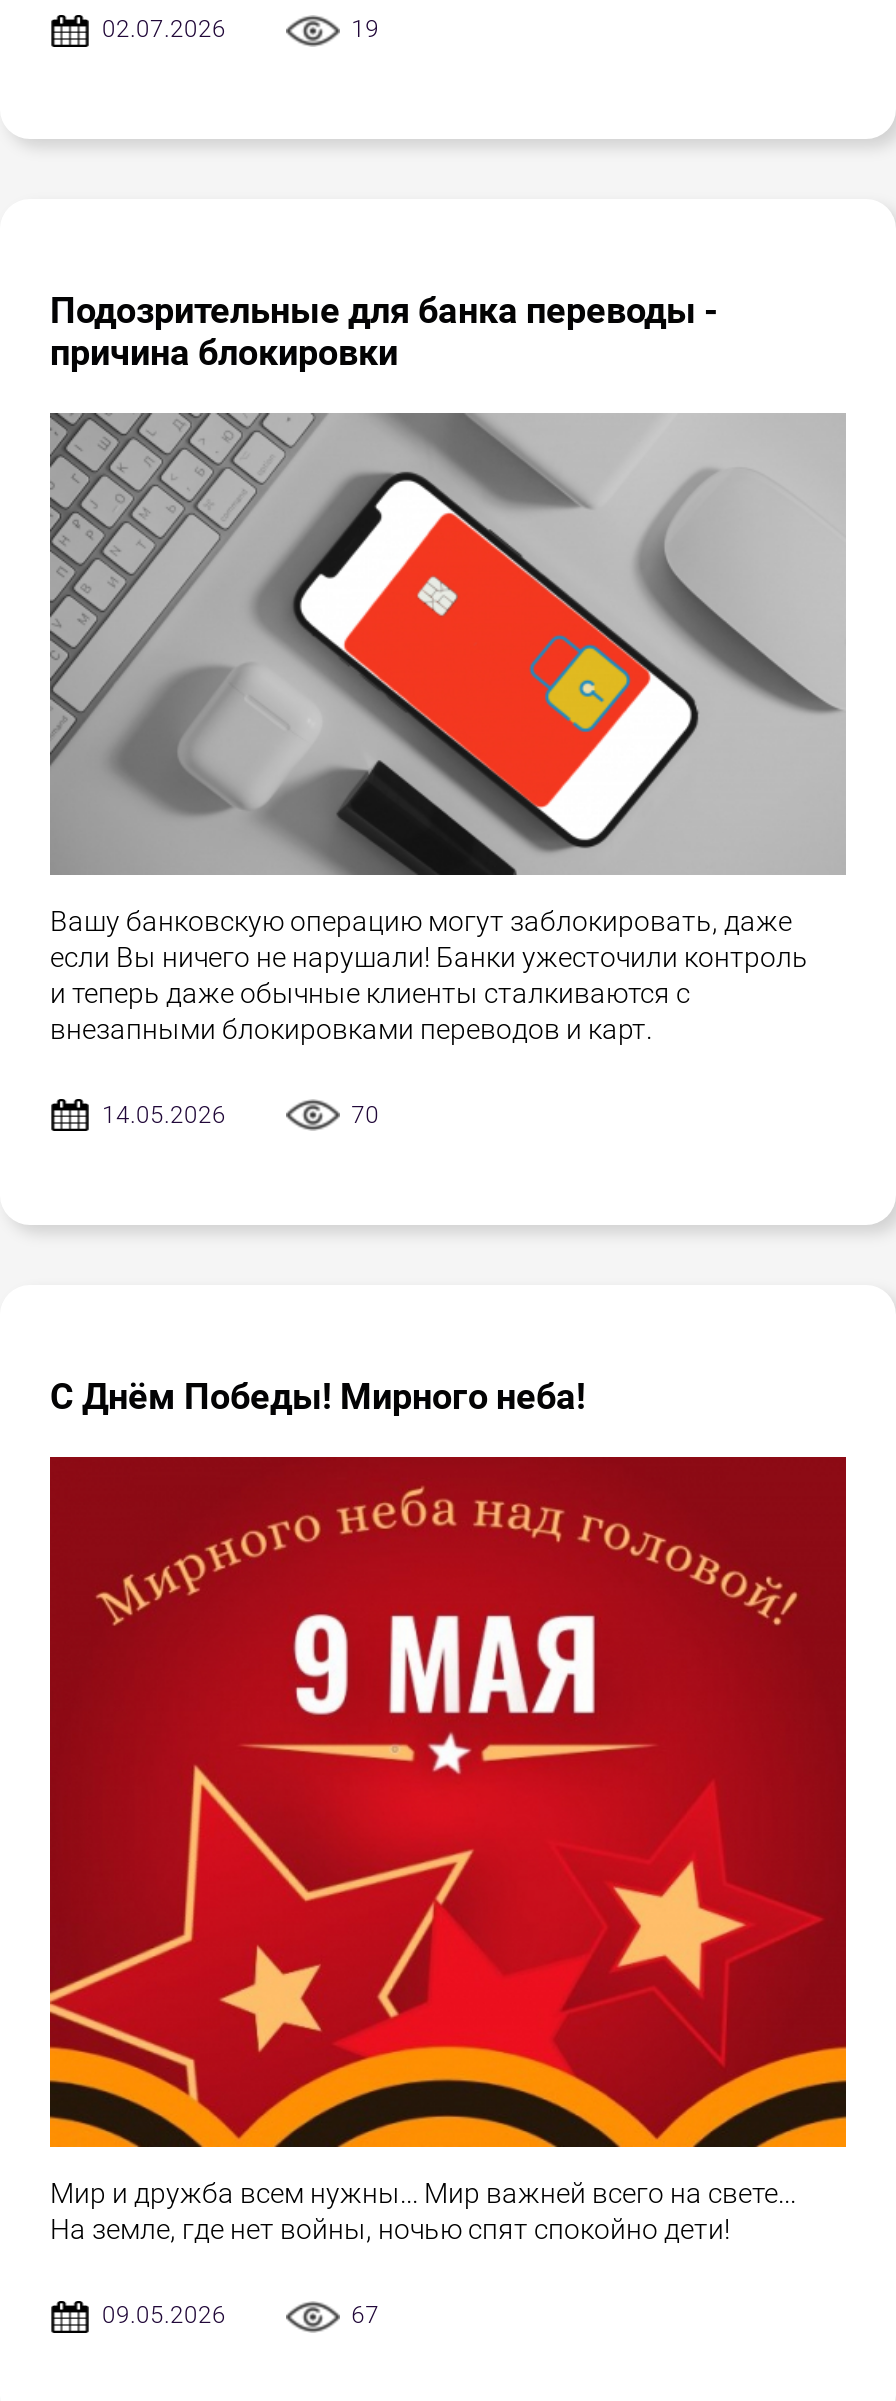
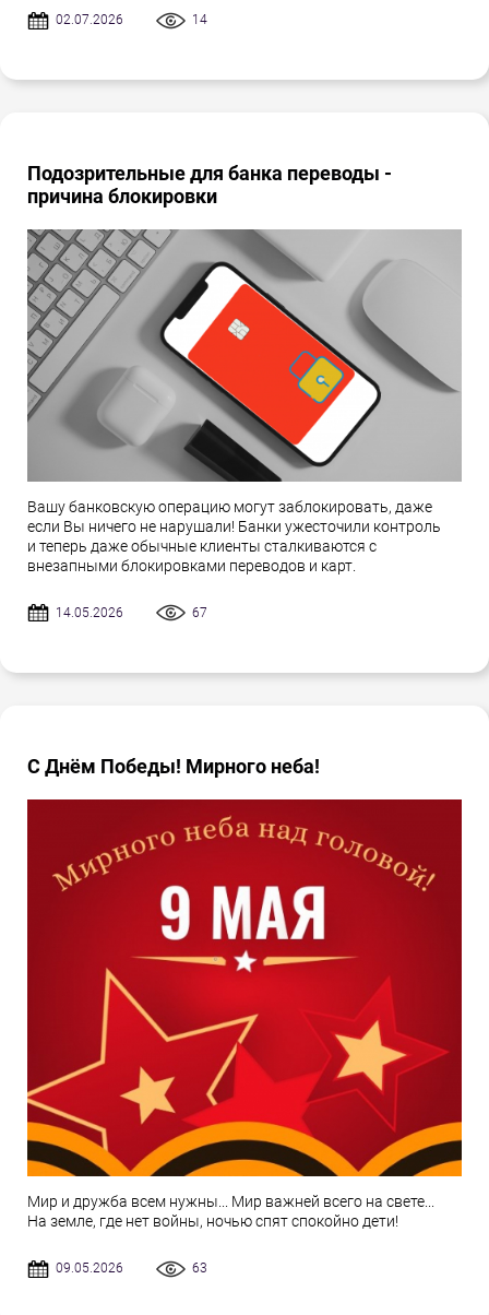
- 19
+ 14

- 70
+ 67

- 67
+ 63
